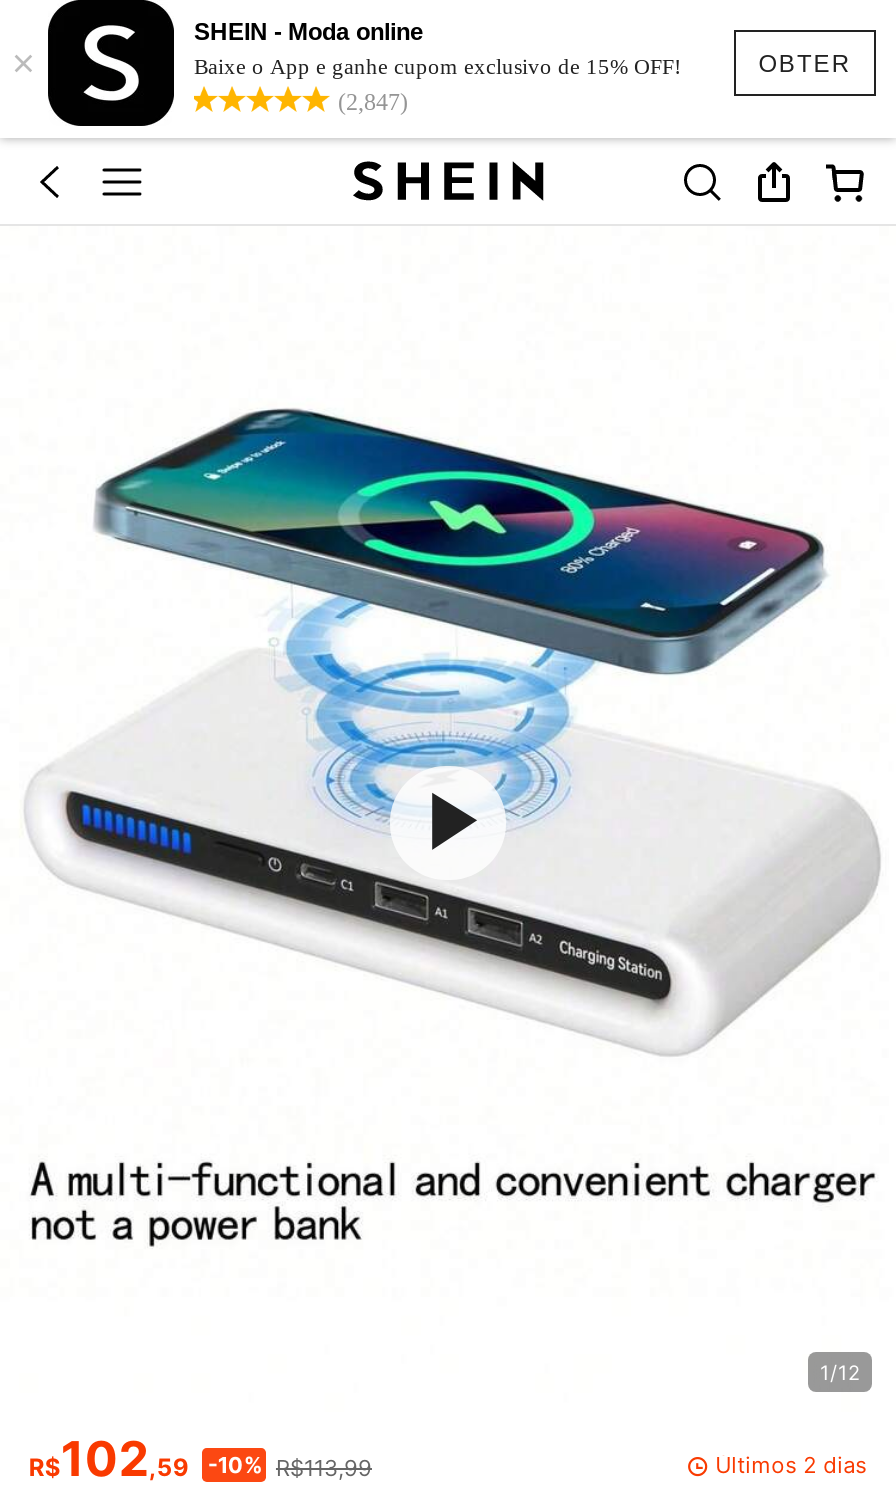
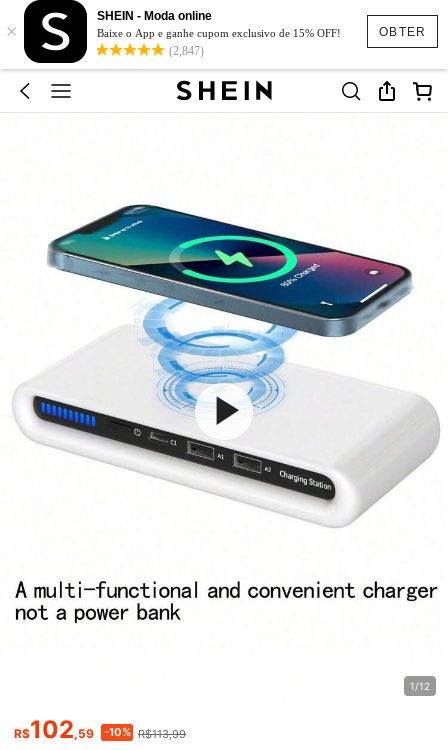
- Últimos 2 dias
